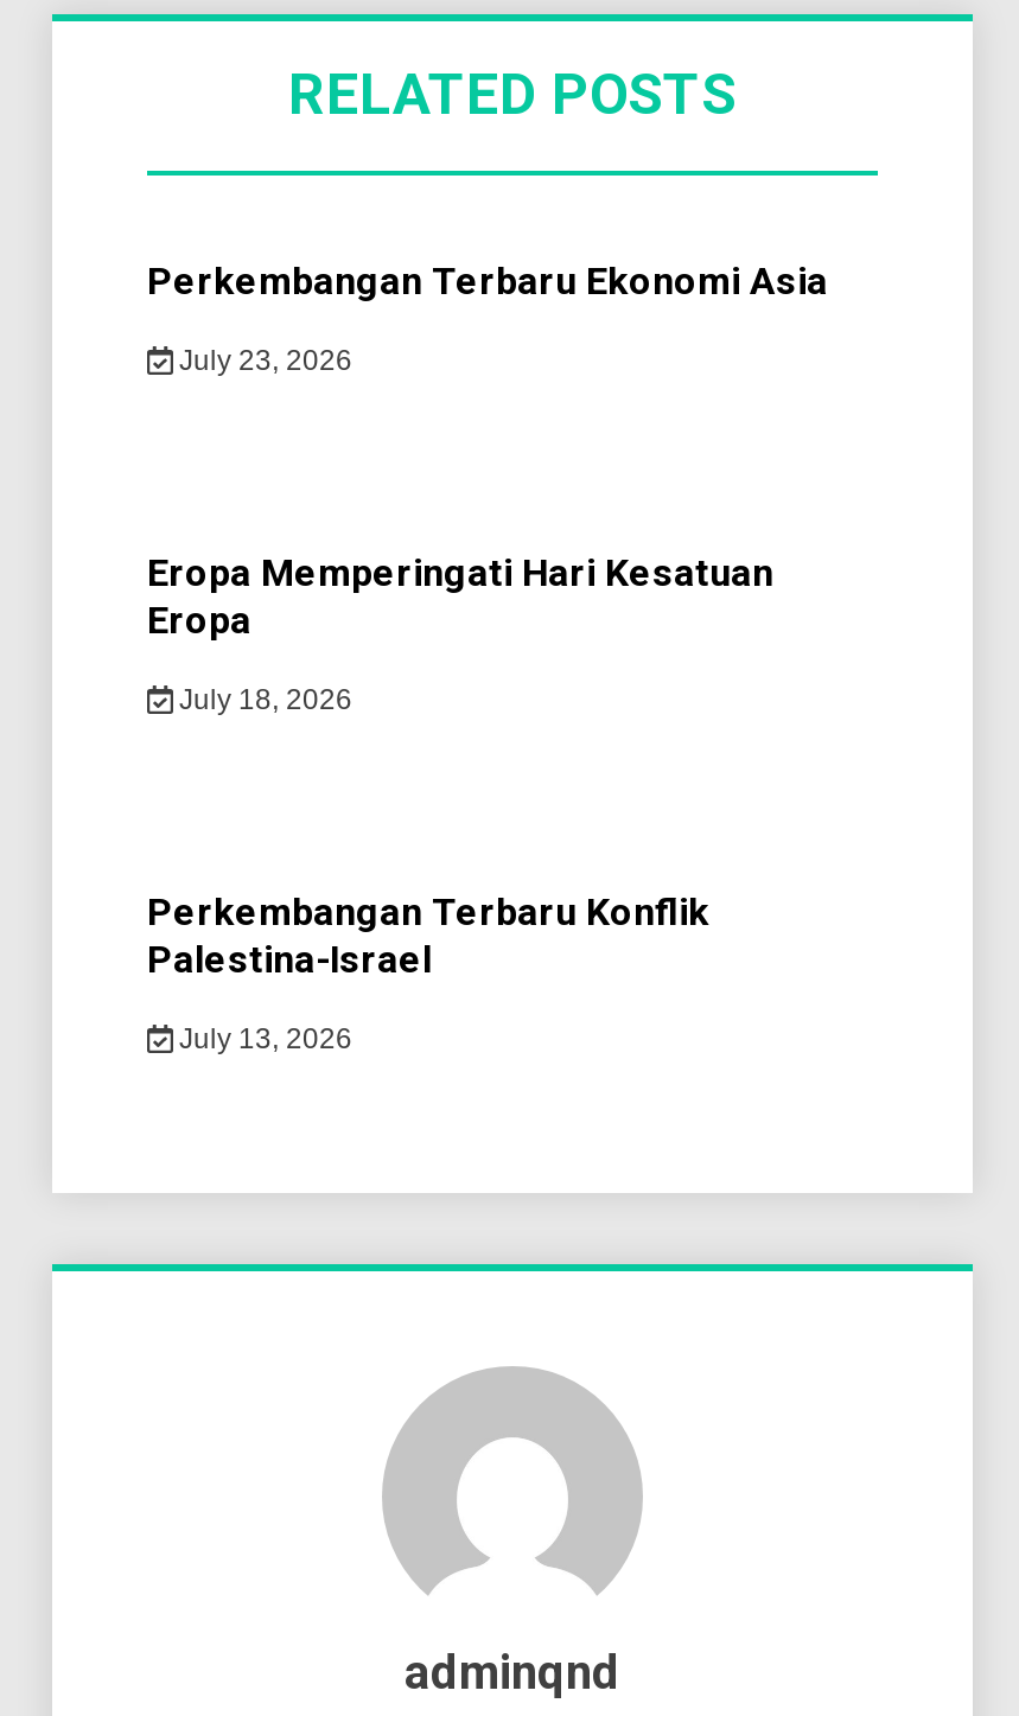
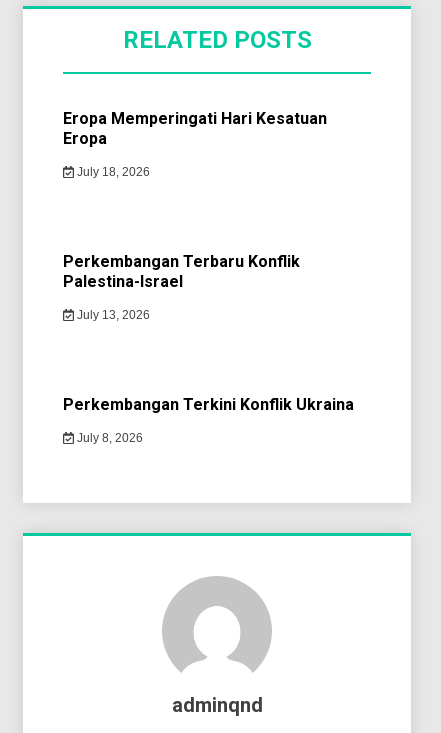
- Perkembangan Terbaru Ekonomi Asia
- July 23, 2026

moved up: Eropa Memperingati Hari Kesatuan | Eropa | July 18, 2026 | Perkembangan Terbaru Konflik | Palestina-Israel | July 13, 2026

+ Perkembangan Terkini Konflik Ukraina
+ July 8, 2026
